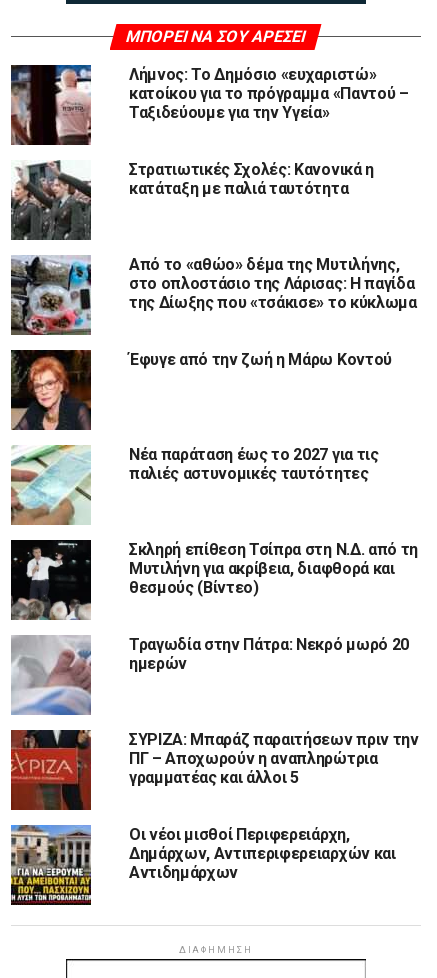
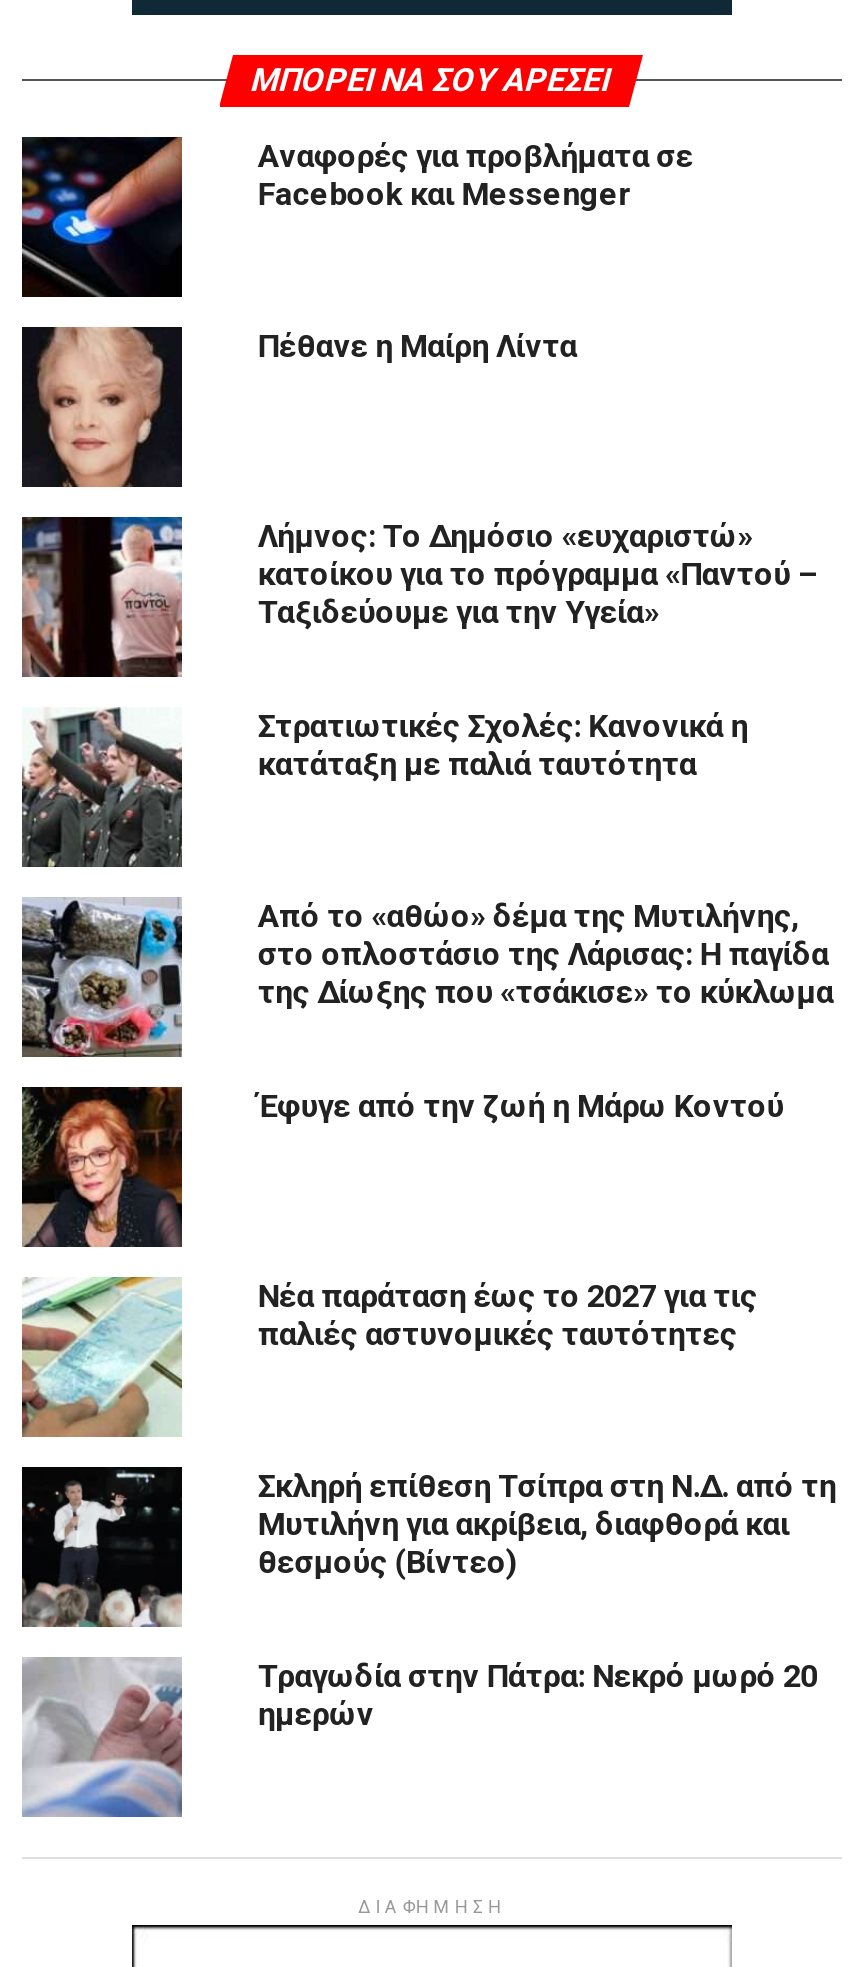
+ [image]
+ Αναφορές για προβλήματα σε
+ Facebook και Messenger

+ [image]
+ Πέθανε η Μαίρη Λίντα

moved down: [image] | Λήμνος: Το Δημόσιο «ευχαριστώ» | κατοίκου για το πρόγραμμα «Παντού – | ... | Τραγωδία στην Πάτρα: Νεκρό μωρό 20 | ημερών

moved down: [image]

- [image]
- ΣΥΡΙΖΑ: Μπαράζ παραιτήσεων πριν την
- ΠΓ – Αποχωρούν η αναπληρώτρια
- γραμματέας και άλλοι 5
- Οι νέοι μισθοί Περιφερειάρχη,
- Δημάρχων, Αντιπεριφερειαρχών και
- Αντιδημάρχων

- [image]
